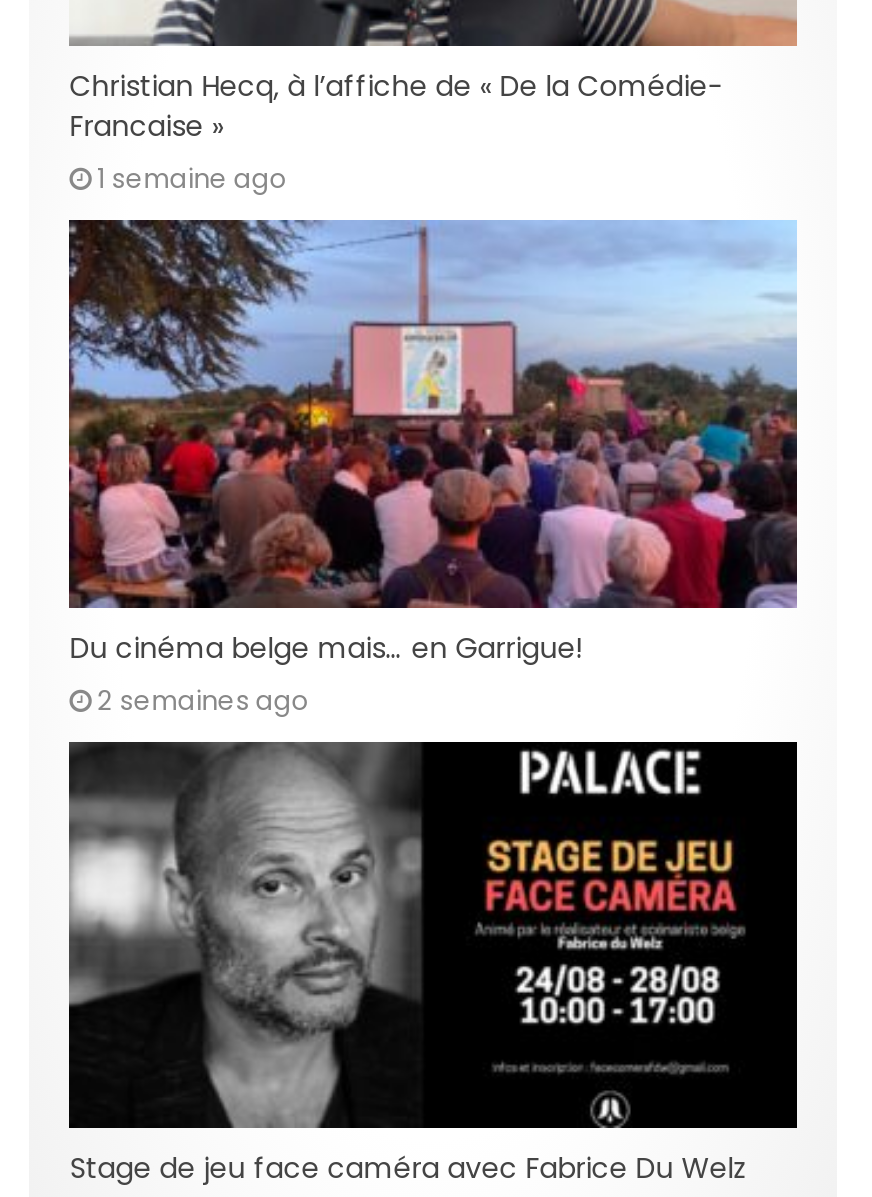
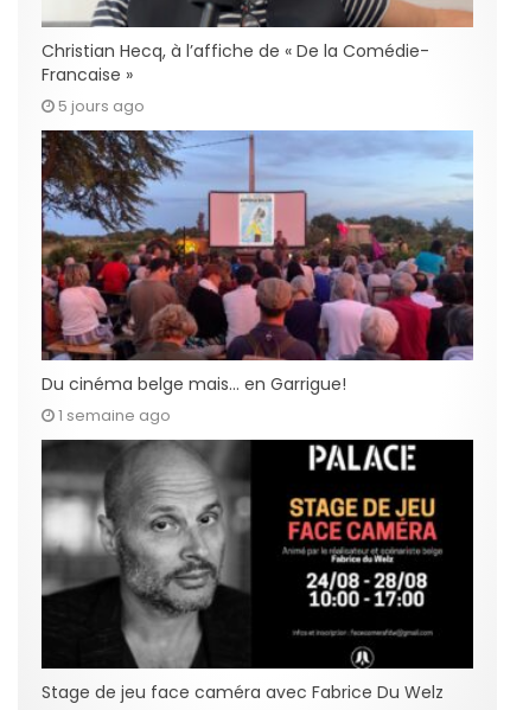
- 1 semaine ago
+ 5 jours ago

- 2 semaines ago
+ 1 semaine ago
